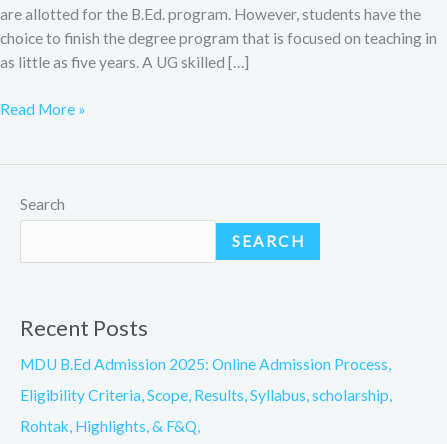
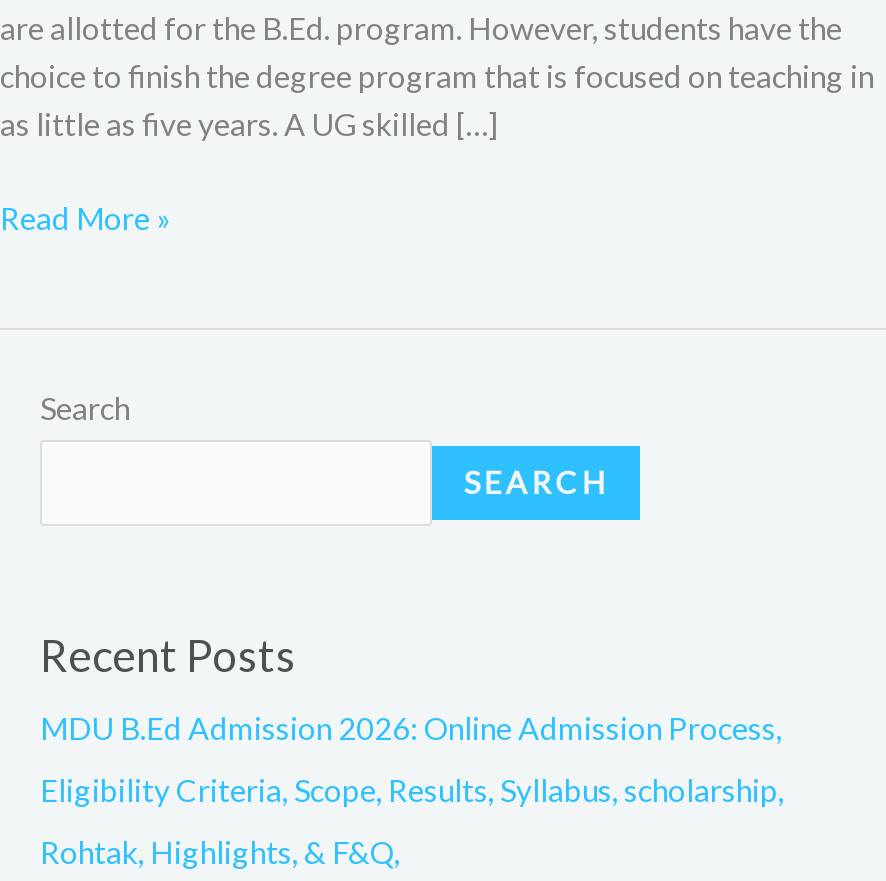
- MDU B.Ed Admission 2025: Online Admission Process,
+ MDU B.Ed Admission 2026: Online Admission Process,
